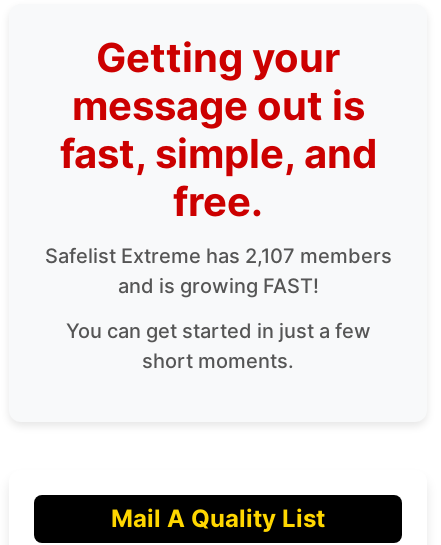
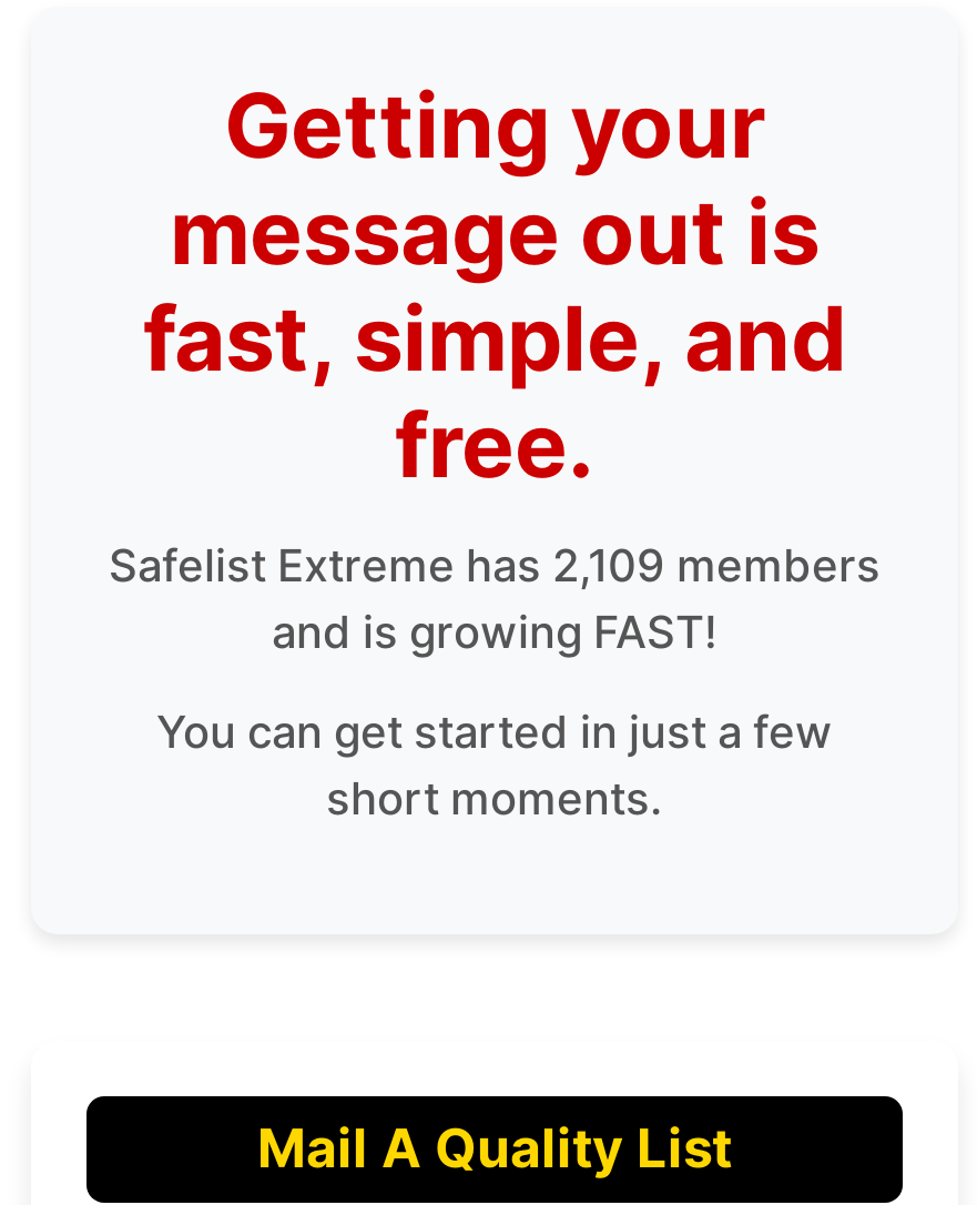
- Safelist Extreme has 2,107 members
+ Safelist Extreme has 2,109 members
